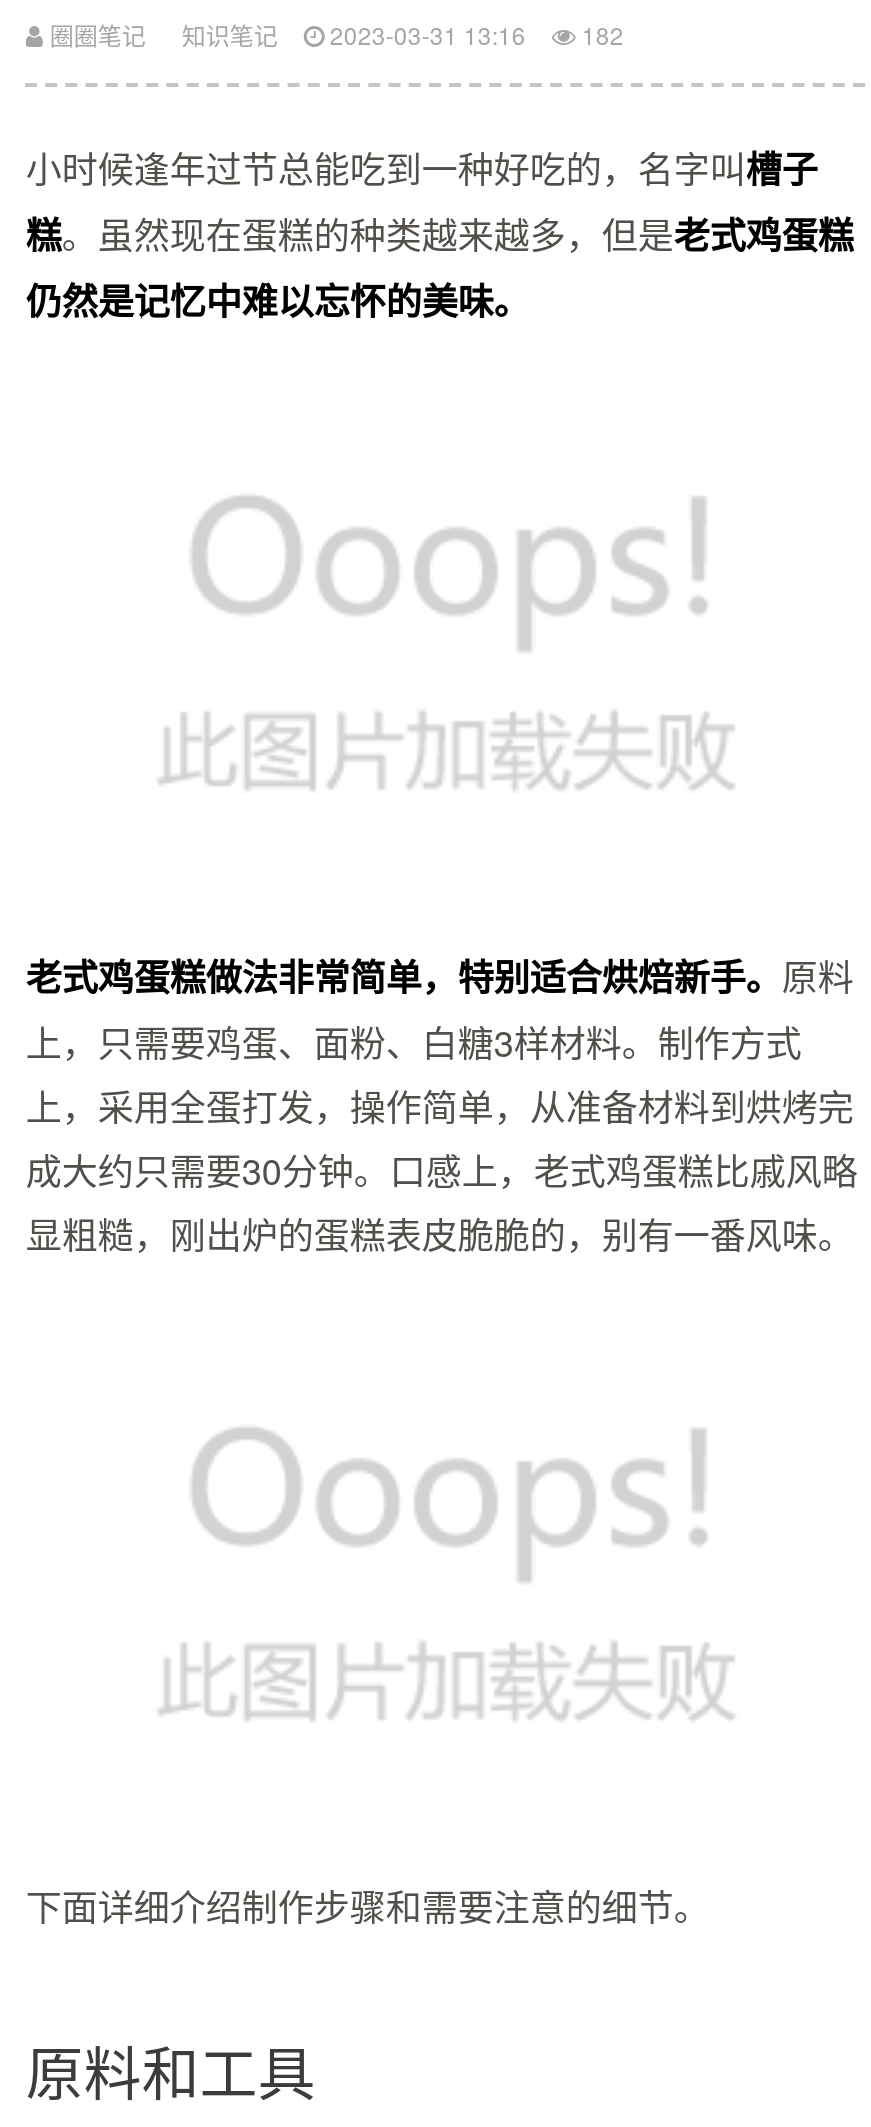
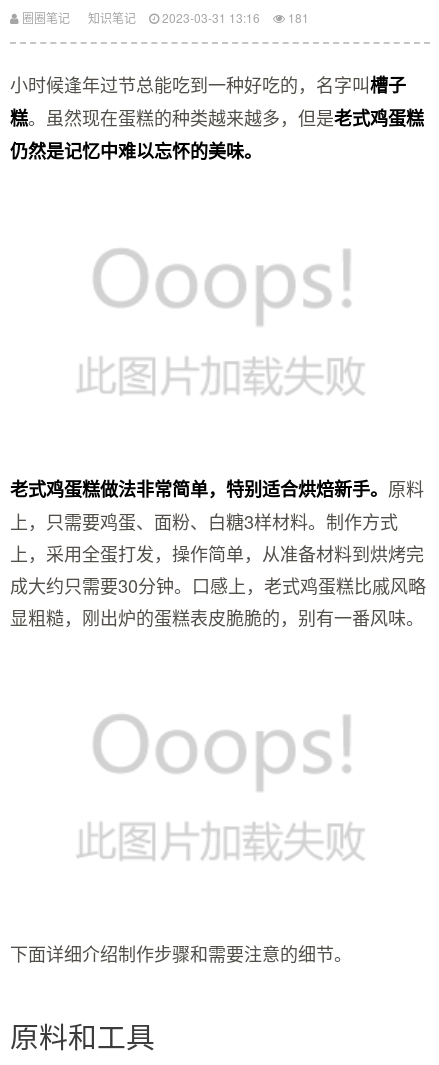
- 圈圈笔记 知识笔记 2023-03-31 13:16 182
+ 圈圈笔记 知识笔记 2023-03-31 13:16 181
